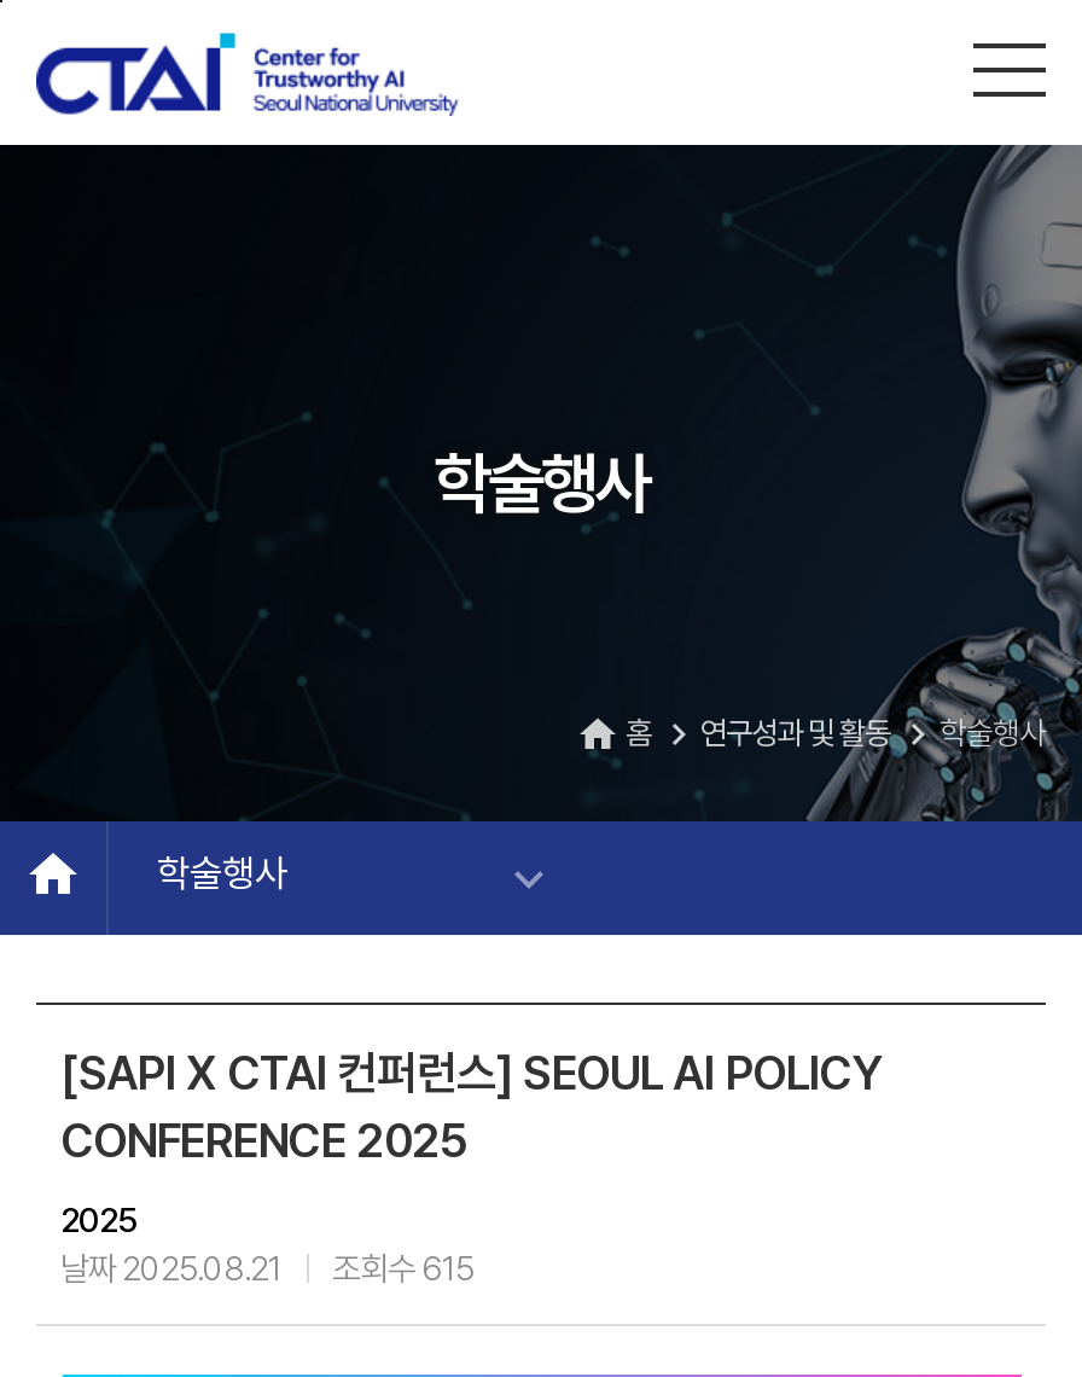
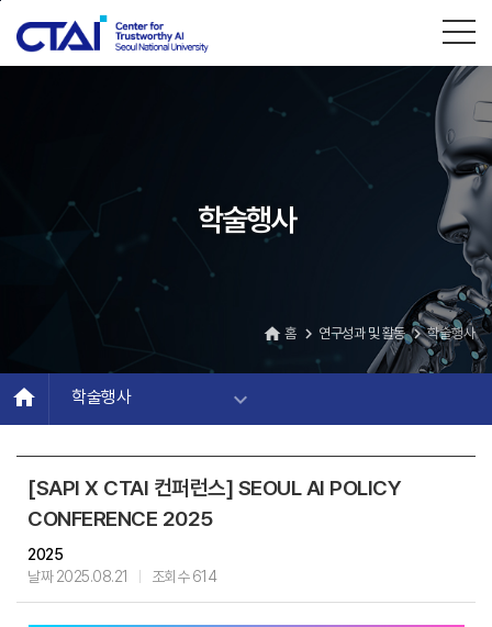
- 날짜 2025.08.21 조회수 615
+ 날짜 2025.08.21 조회수 614
